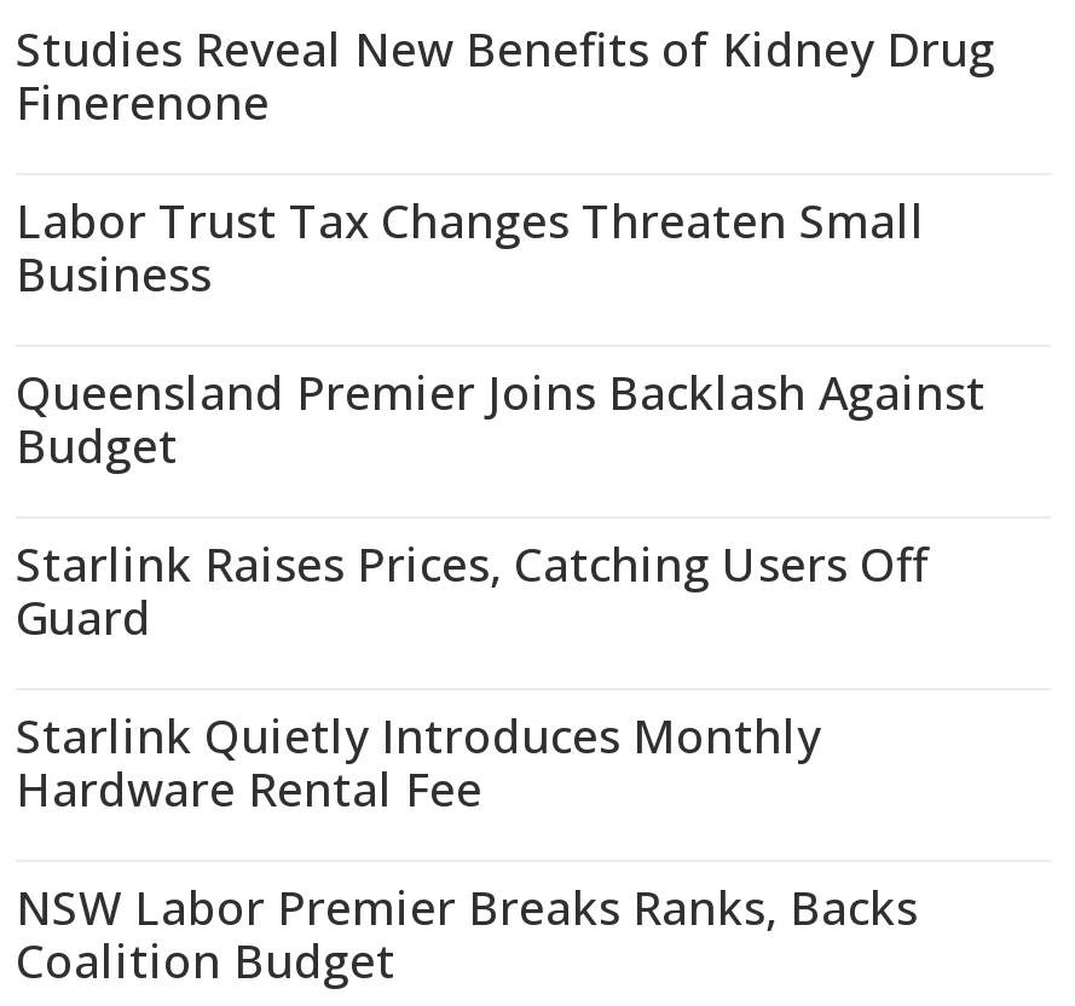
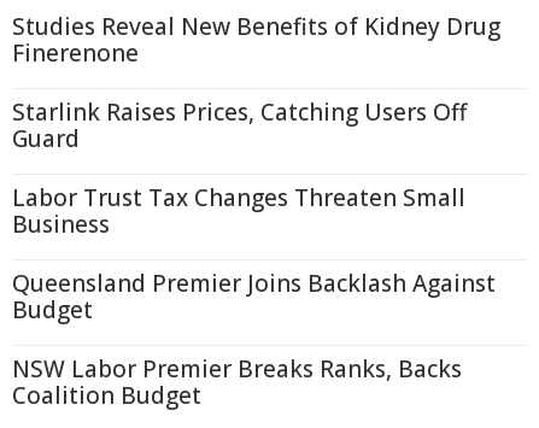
moved down: Labor Trust Tax Changes Threaten Small | Business | Queensland Premier Joins Backlash Against | Budget

moved up: Starlink Raises Prices, Catching Users Off | Guard

- Starlink Quietly Introduces Monthly
- Hardware Rental Fee
